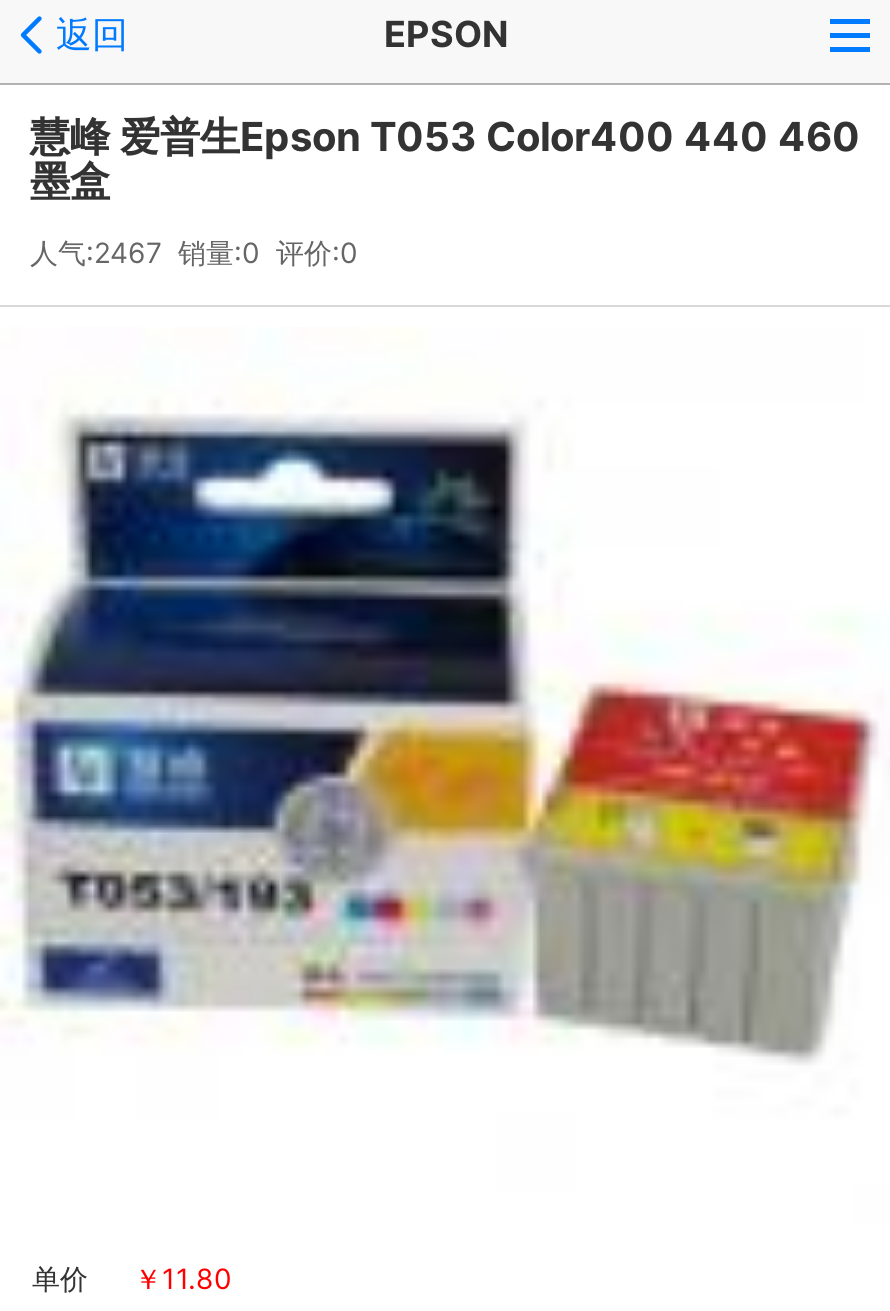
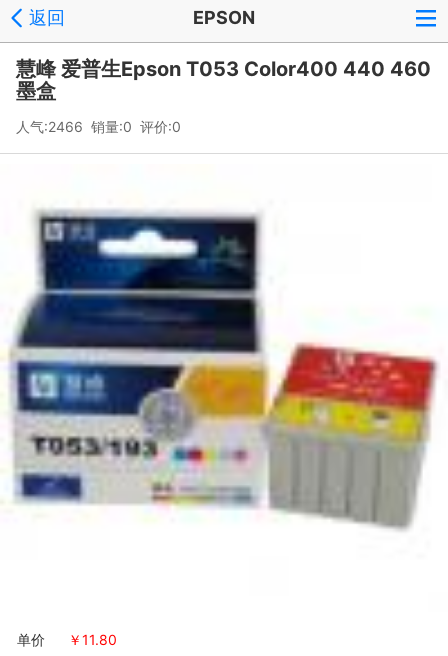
- 人气:2467 销量:0 评价:0
+ 人气:2466 销量:0 评价:0
